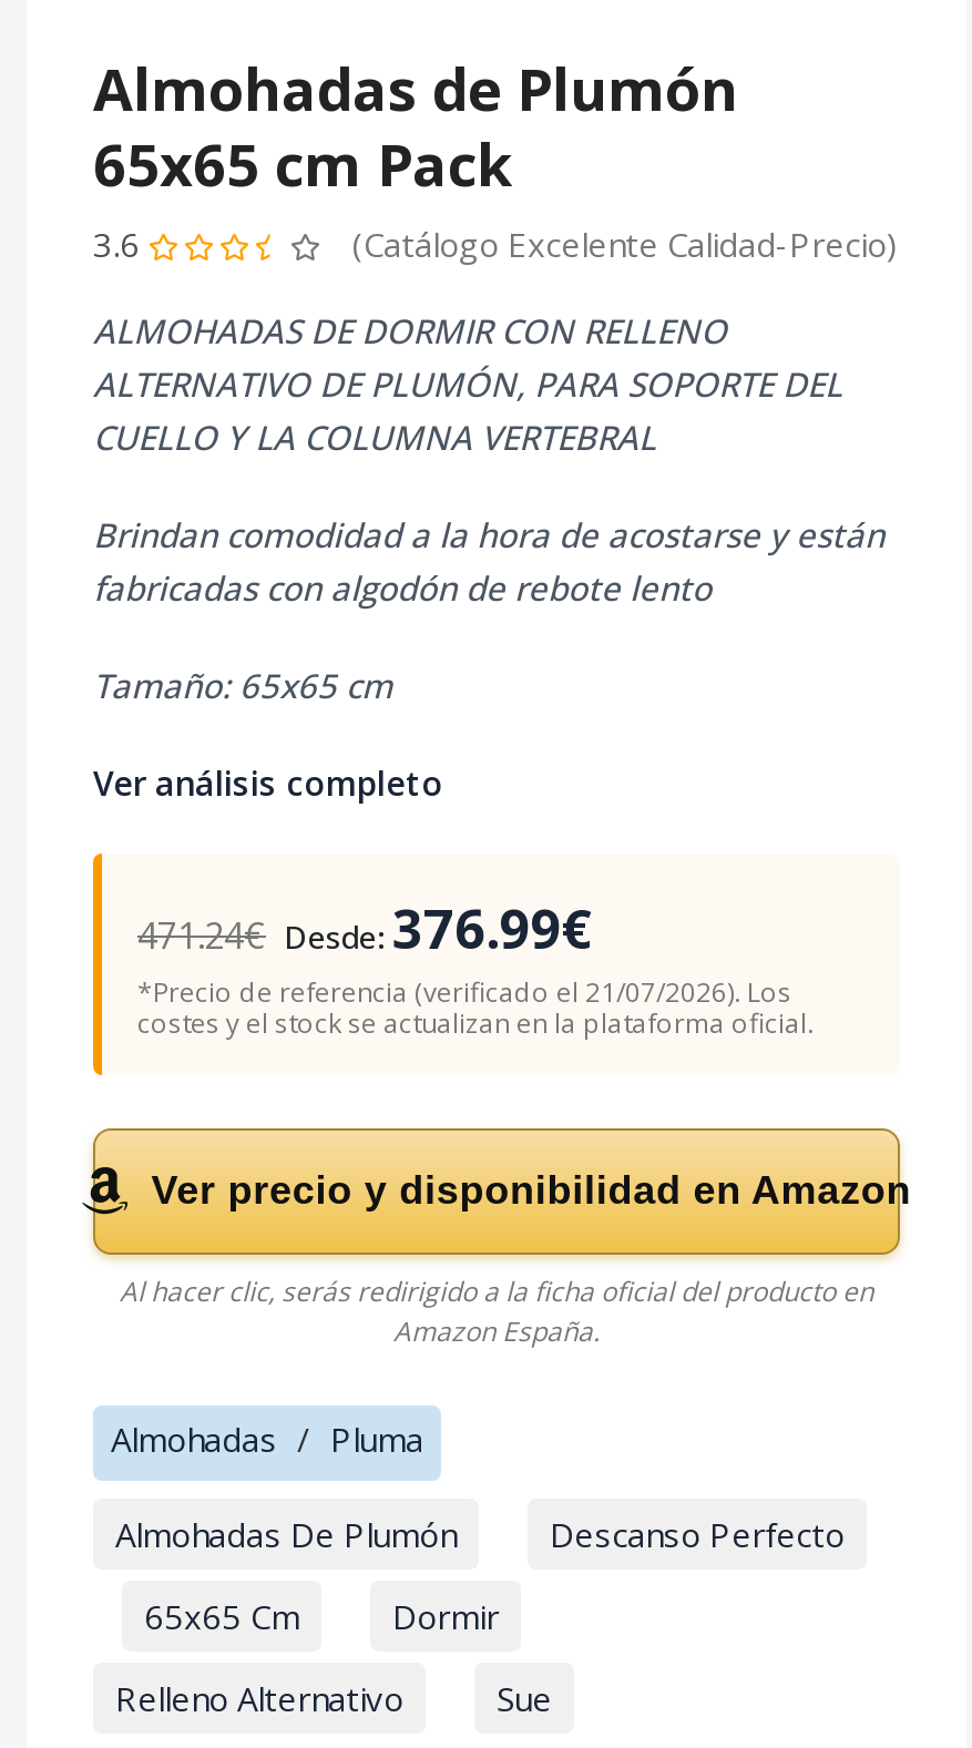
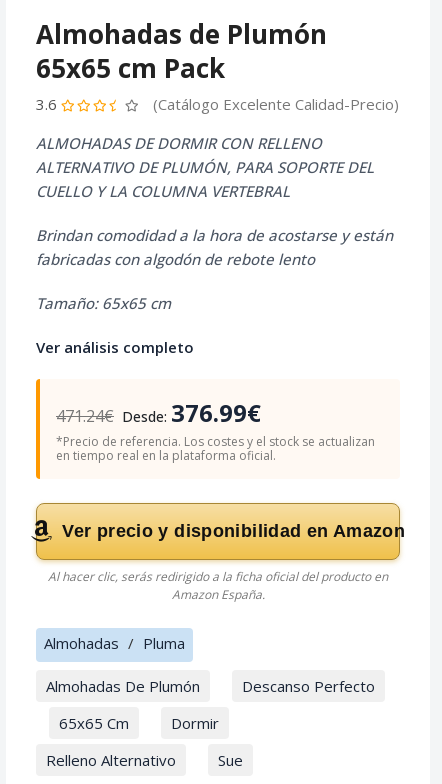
- *Precio de referencia (verificado el 21/07/2026). Los
- costes y el stock se actualizan en la plataforma oficial.
+ *Precio de referencia. Los costes y el stock se actualizan
+ en tiempo real en la plataforma oficial.
